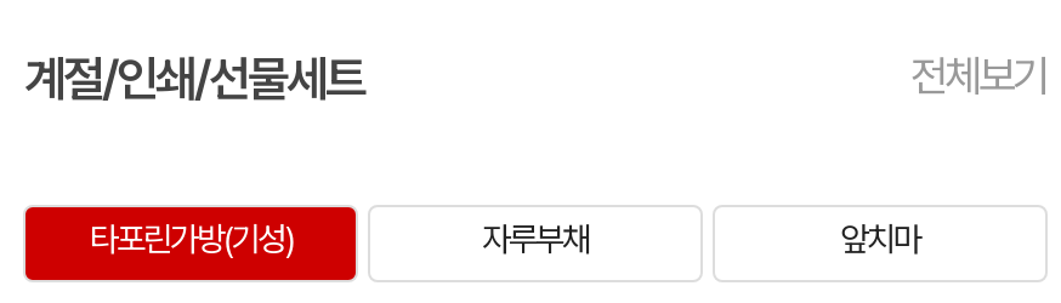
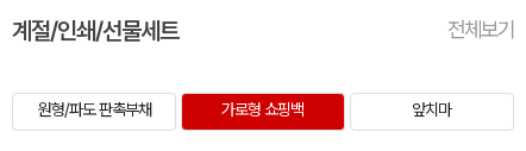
- 타포린가방(기성)
- 자루부채
+ 원형/파도 판촉부채
+ 가로형 쇼핑백
